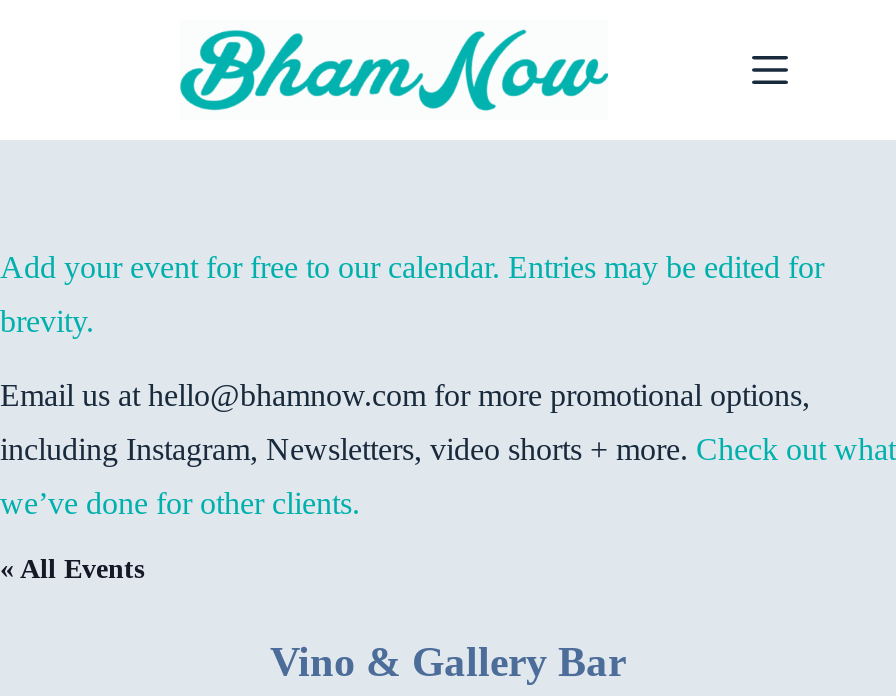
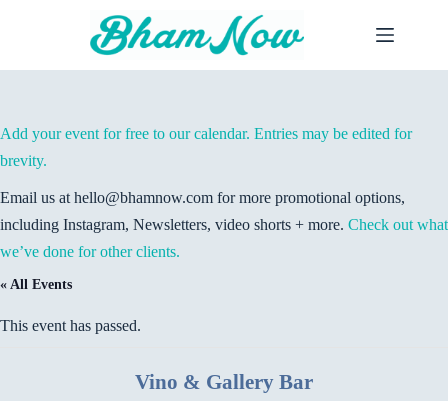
+ This event has passed.
